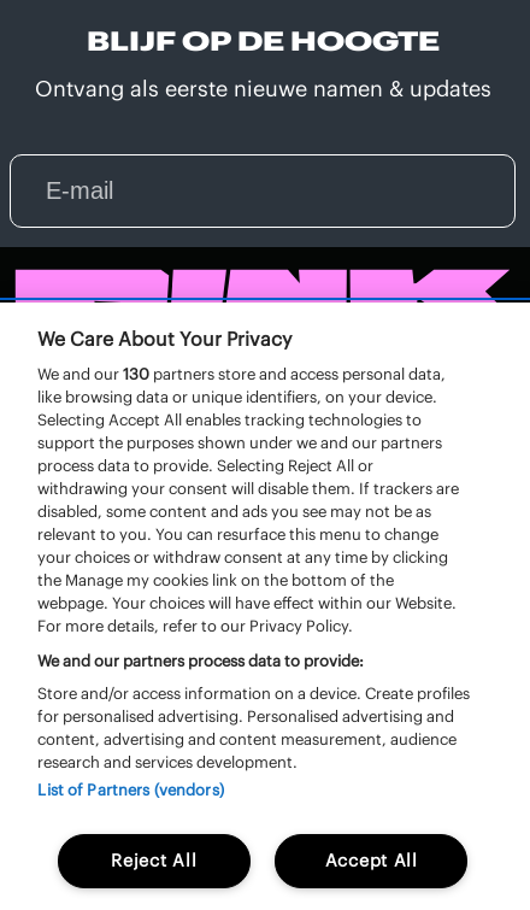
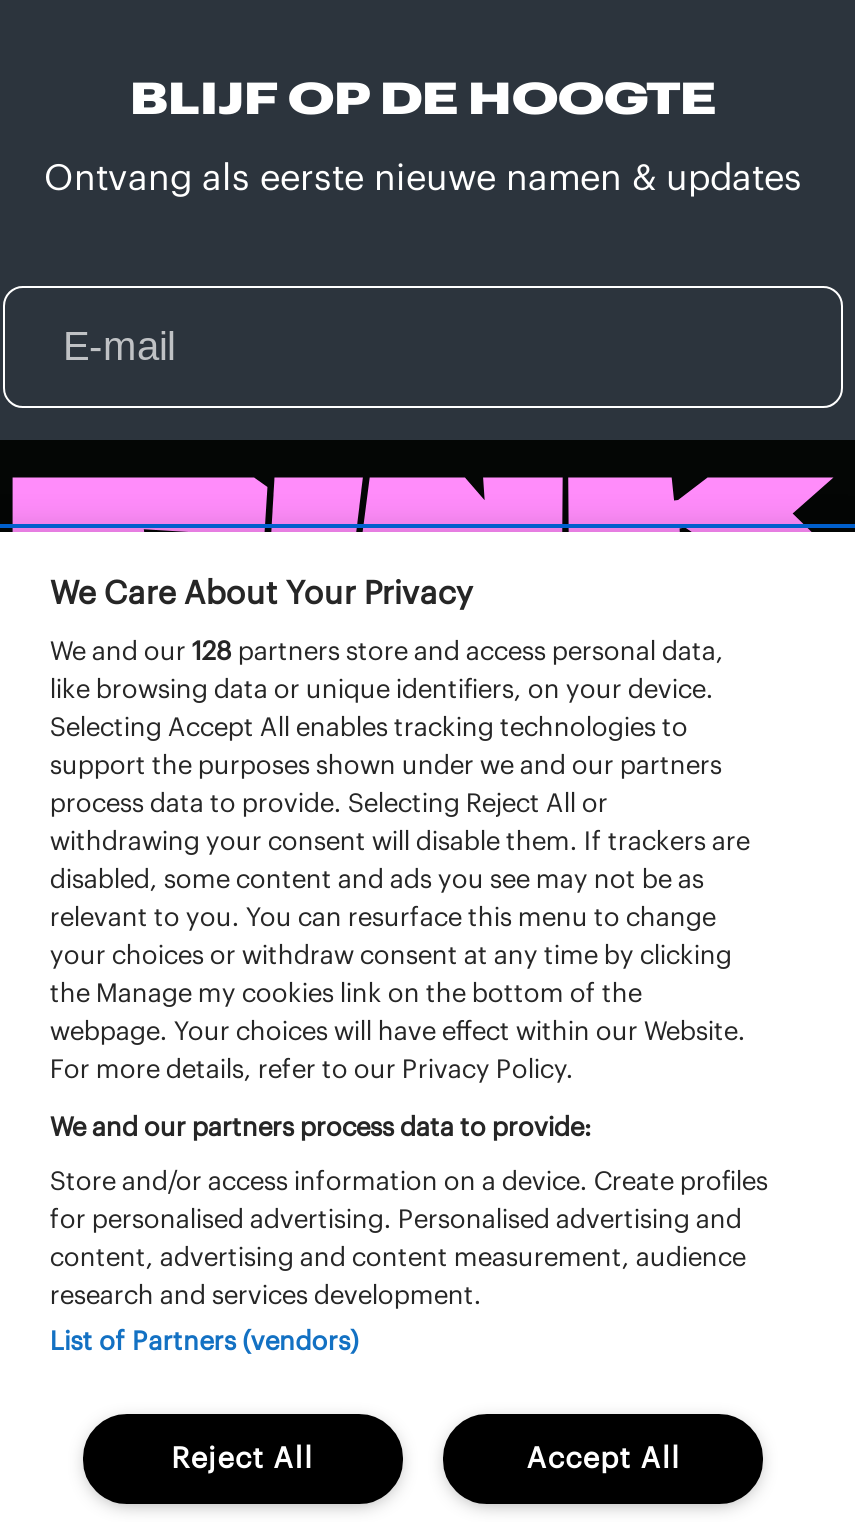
- We and our 130 partners store and access personal data,
+ We and our 128 partners store and access personal data,
